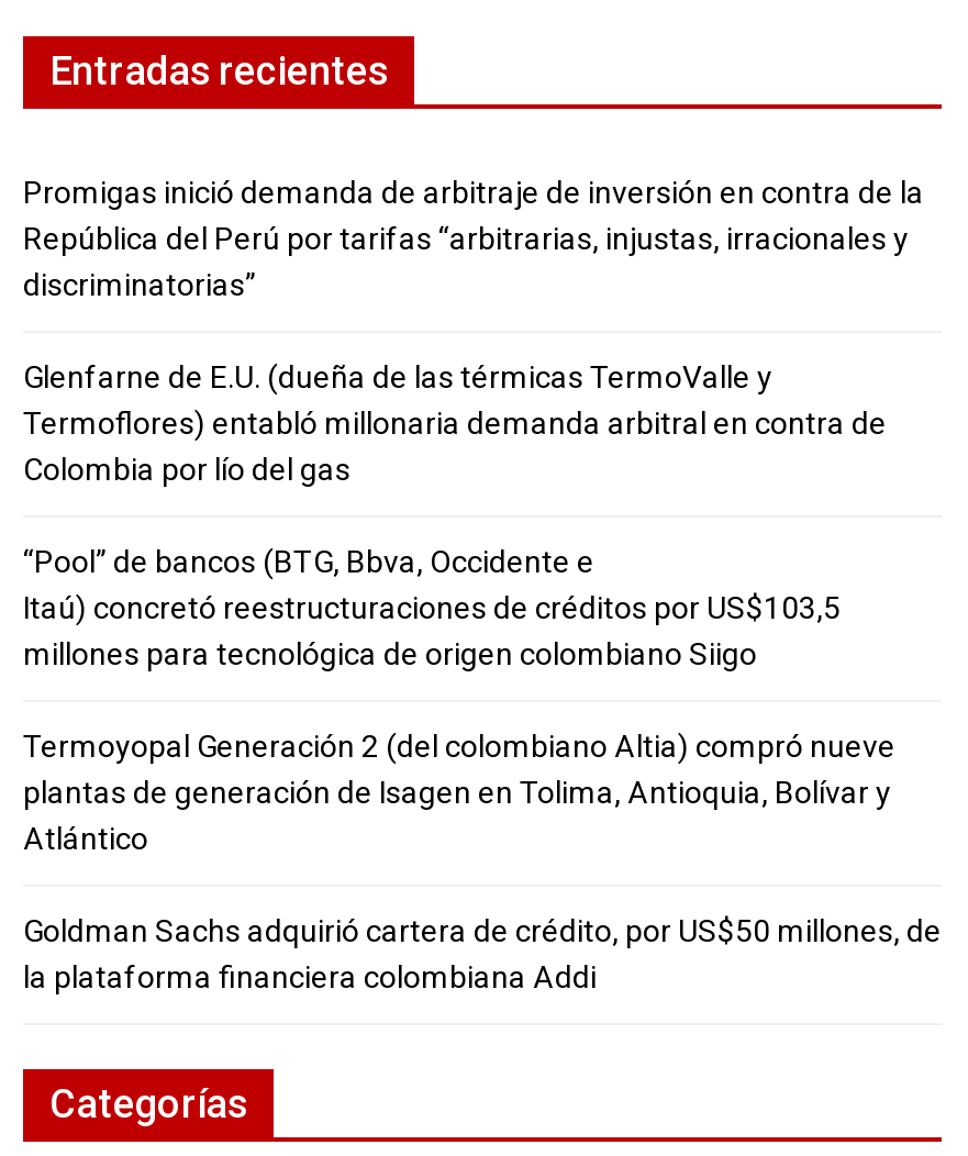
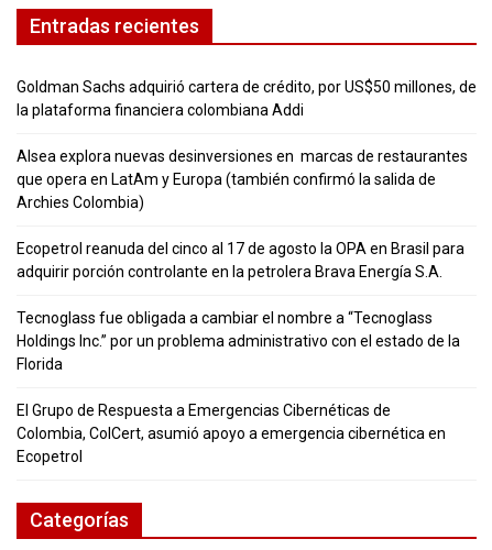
- Promigas inició demanda de arbitraje de inversión en contra de la
- República del Perú por tarifas “arbitrarias, injustas, irracionales y
- discriminatorias”
- Glenfarne de E.U. (dueña de las térmicas TermoValle y
- Termoflores) entabló millonaria demanda arbitral en contra de
- Colombia por lío del gas
- “Pool” de bancos (BTG, Bbva, Occidente e
- Itaú) concretó reestructuraciones de créditos por US$103,5
- millones para tecnológica de origen colombiano Siigo
- Termoyopal Generación 2 (del colombiano Altia) compró nueve
- plantas de generación de Isagen en Tolima, Antioquia, Bolívar y
- Atlántico

moved up: Goldman Sachs adquirió cartera de crédito, por US$50 millones, de | la plataforma financiera colombiana Addi

+ Alsea explora nuevas desinversiones en marcas de restaurantes
+ que opera en LatAm y Europa (también confirmó la salida de
+ Archies Colombia)
+ Ecopetrol reanuda del cinco al 17 de agosto la OPA en Brasil para
+ adquirir porción controlante en la petrolera Brava Energía S.A.
+ Tecnoglass fue obligada a cambiar el nombre a “Tecnoglass
+ Holdings Inc.” por un problema administrativo con el estado de la
+ Florida
+ El Grupo de Respuesta a Emergencias Cibernéticas de
+ Colombia, ColCert, asumió apoyo a emergencia cibernética en
+ Ecopetrol
